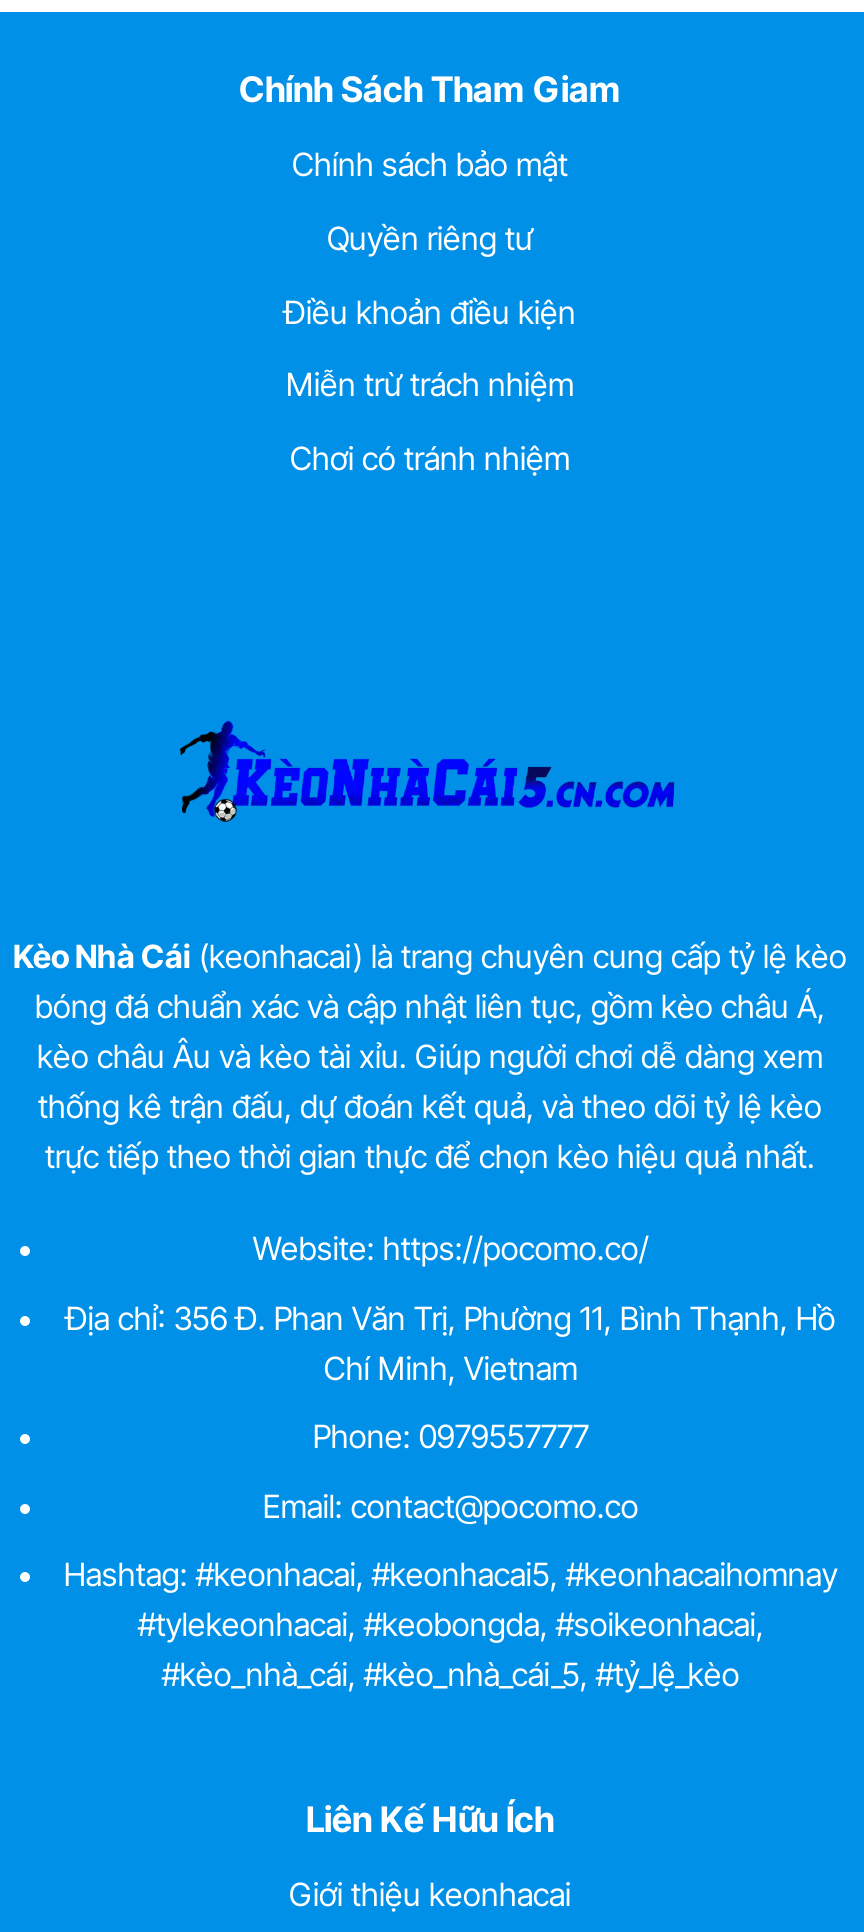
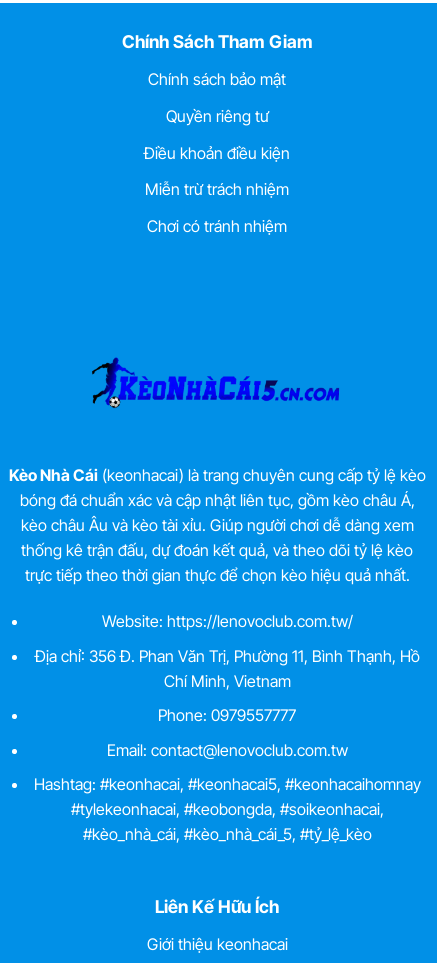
- Website: https://pocomo.co/
+ Website: https://lenovoclub.com.tw/

- Email: contact@pocomo.co
+ Email: contact@lenovoclub.com.tw
